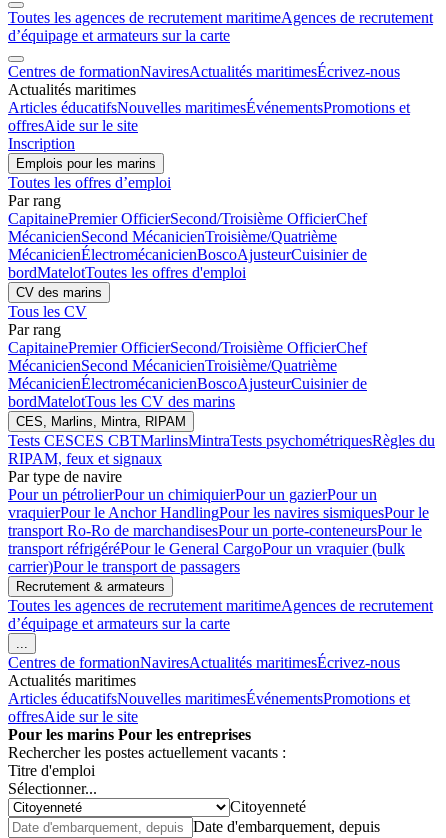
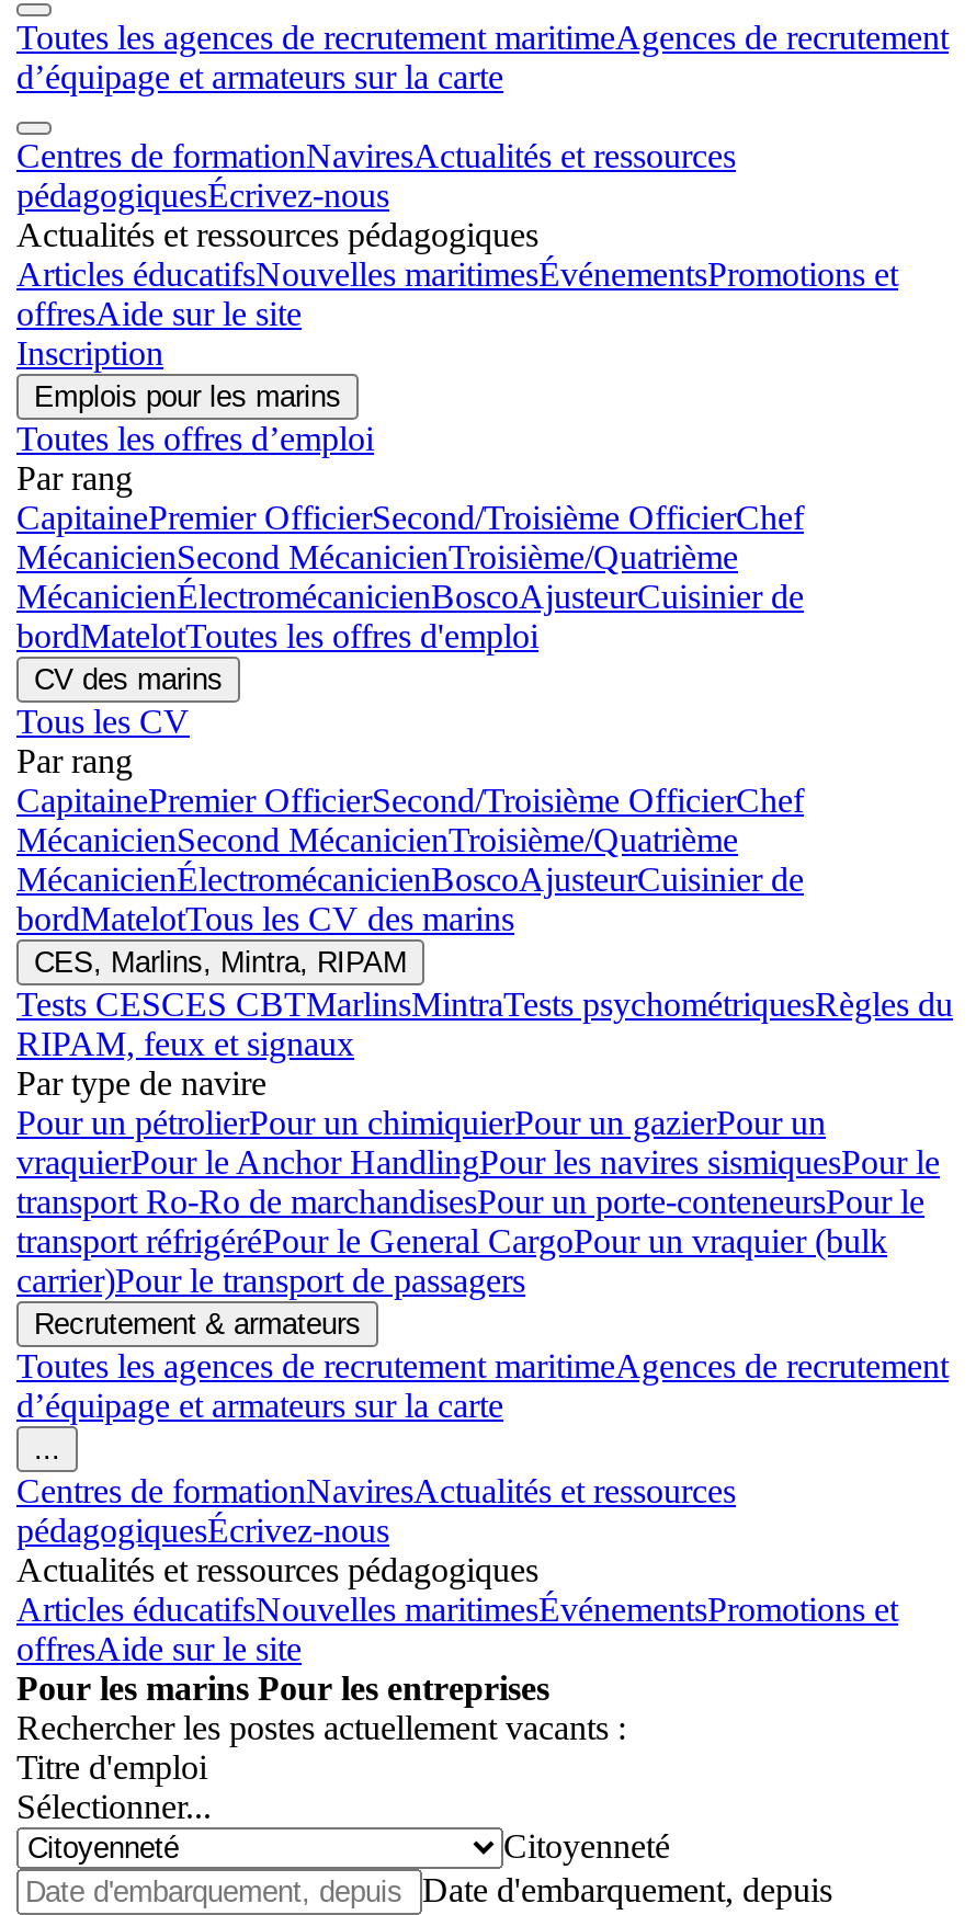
- Centres de formationNaviresActualités maritimesÉcrivez-nous
- Actualités maritimes
+ Centres de formationNaviresActualités et ressources
+ pédagogiquesÉcrivez-nous
+ Actualités et ressources pédagogiques

- Centres de formationNaviresActualités maritimesÉcrivez-nous
- Actualités maritimes
+ Centres de formationNaviresActualités et ressources
+ pédagogiquesÉcrivez-nous
+ Actualités et ressources pédagogiques
